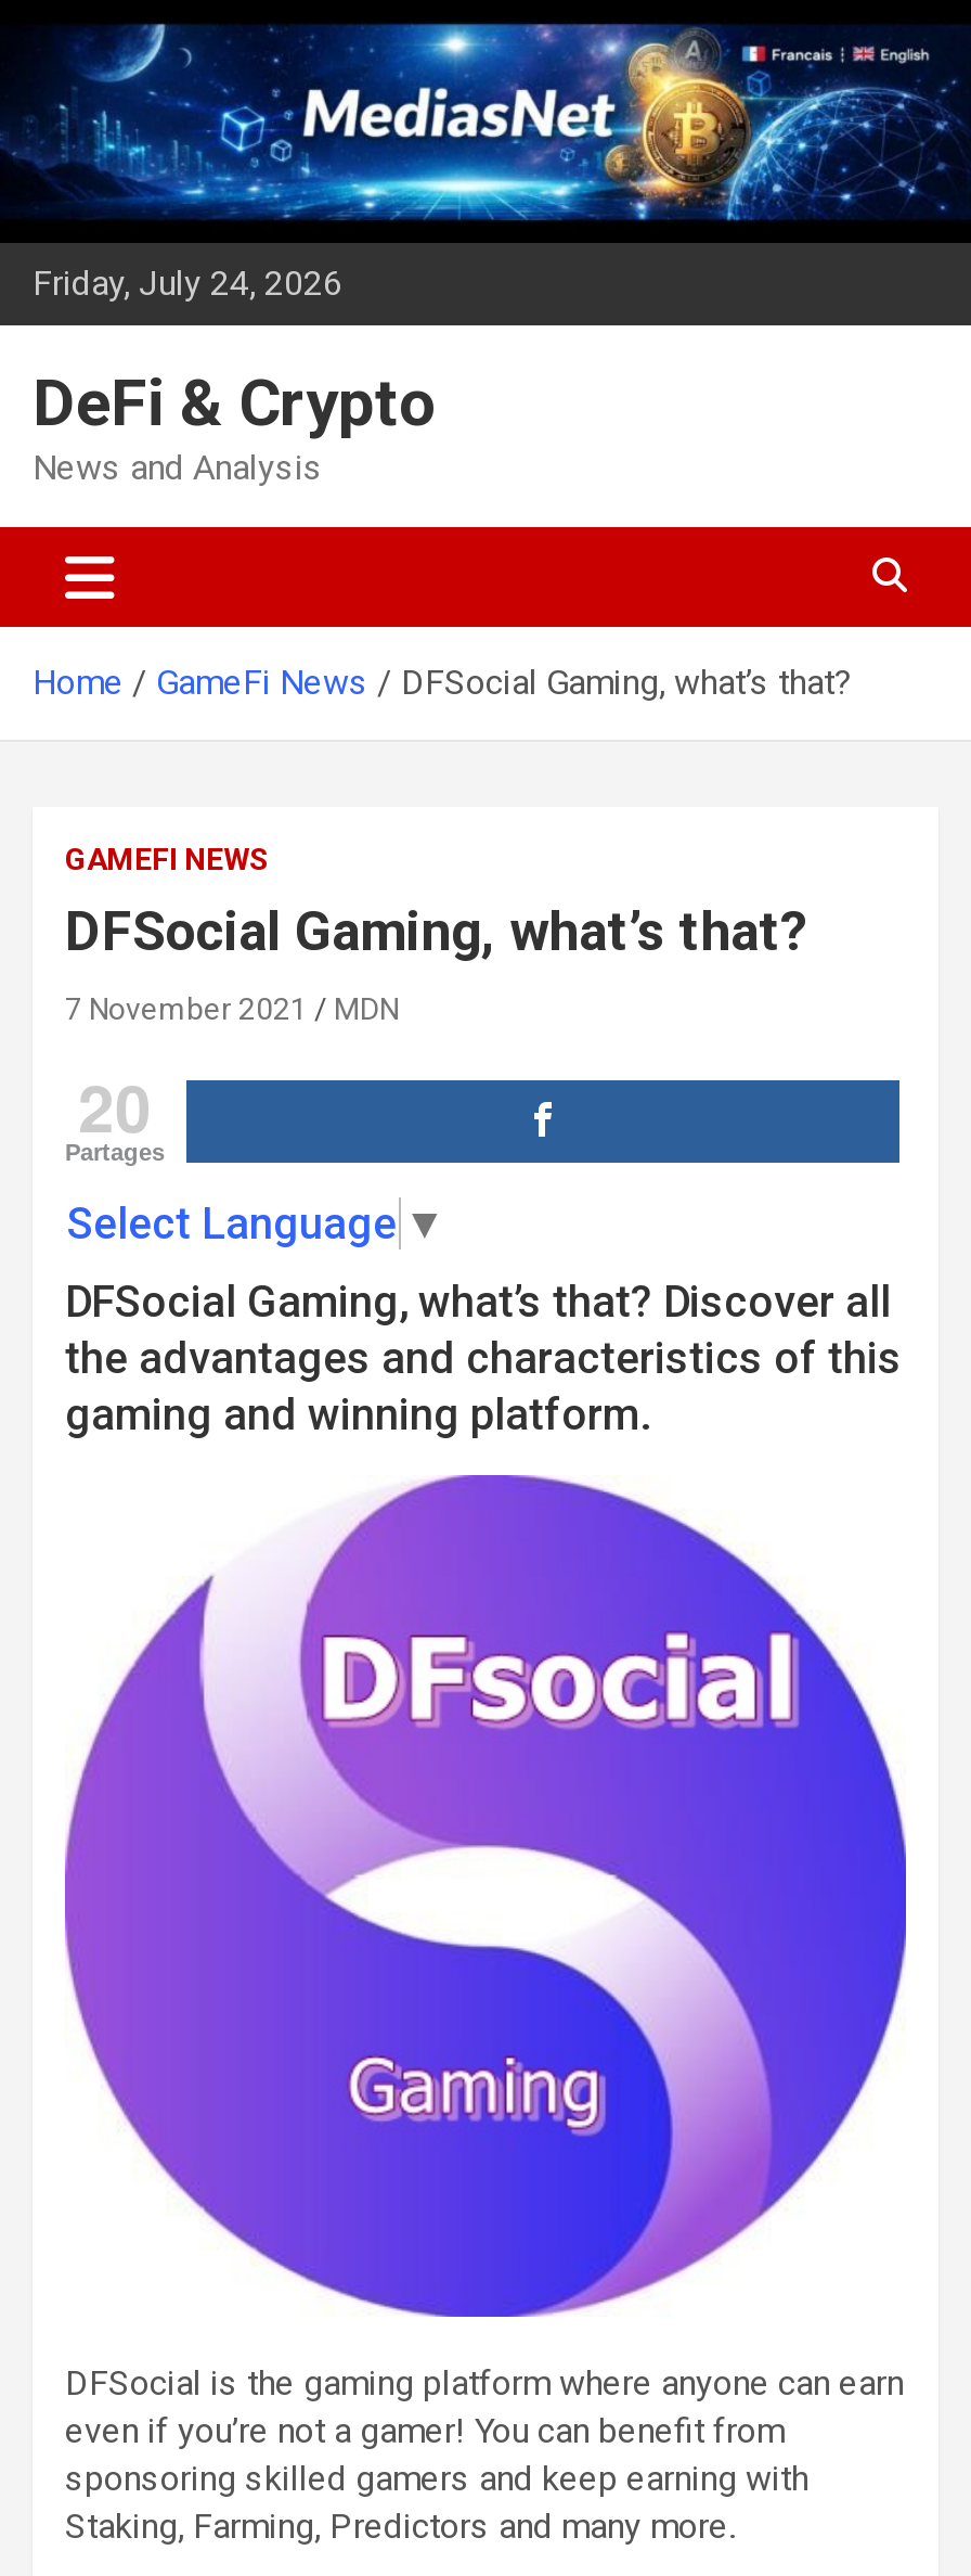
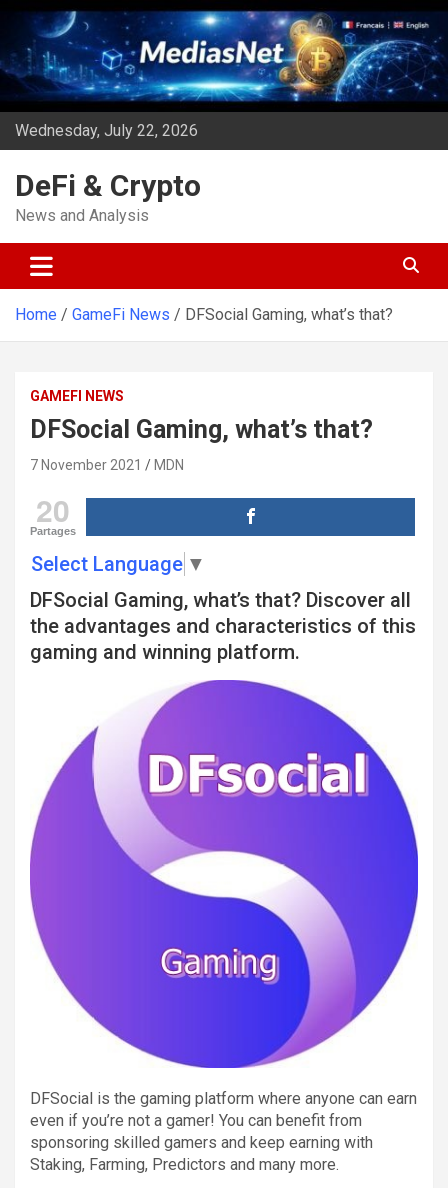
- Friday, July 24, 2026
+ Wednesday, July 22, 2026
